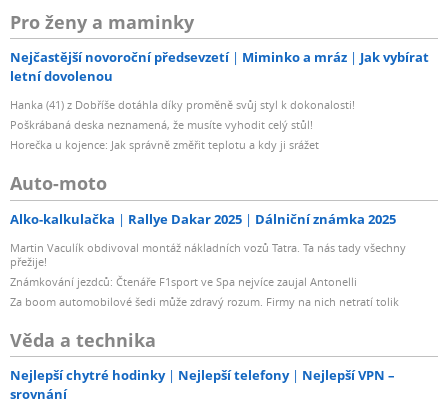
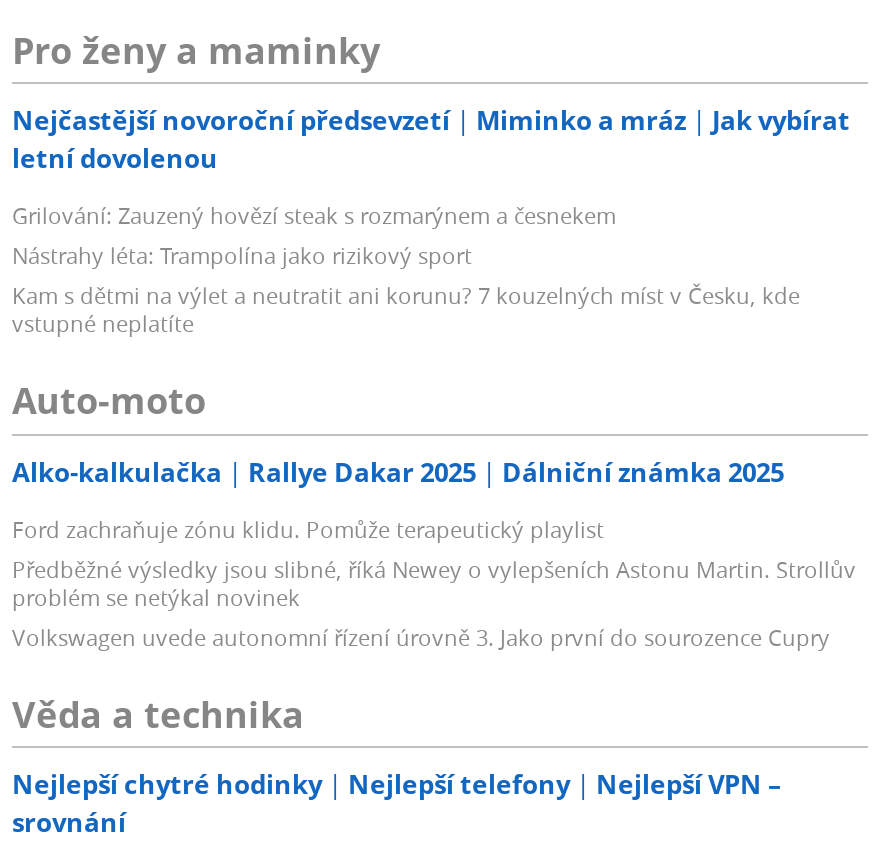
- Hanka (41) z Dobříše dotáhla díky proměně svůj styl k dokonalosti!
- Poškrábaná deska neznamená, že musíte vyhodit celý stůl!
- Horečka u kojence: Jak správně změřit teplotu a kdy ji srážet
+ Grilování: Zauzený hovězí steak s rozmarýnem a česnekem
+ Nástrahy léta: Trampolína jako rizikový sport
+ Kam s dětmi na výlet a neutratit ani korunu? 7 kouzelných míst v Česku, kde
+ vstupné neplatíte

- Martin Vaculík obdivoval montáž nákladních vozů Tatra. Ta nás tady všechny
- přežije!
- Známkování jezdců: Čtenáře F1sport ve Spa nejvíce zaujal Antonelli
- Za boom automobilové šedi může zdravý rozum. Firmy na nich netratí tolik
+ Ford zachraňuje zónu klidu. Pomůže terapeutický playlist
+ Předběžné výsledky jsou slibné, říká Newey o vylepšeních Astonu Martin. Strollův
+ problém se netýkal novinek
+ Volkswagen uvede autonomní řízení úrovně 3. Jako první do sourozence Cupry
